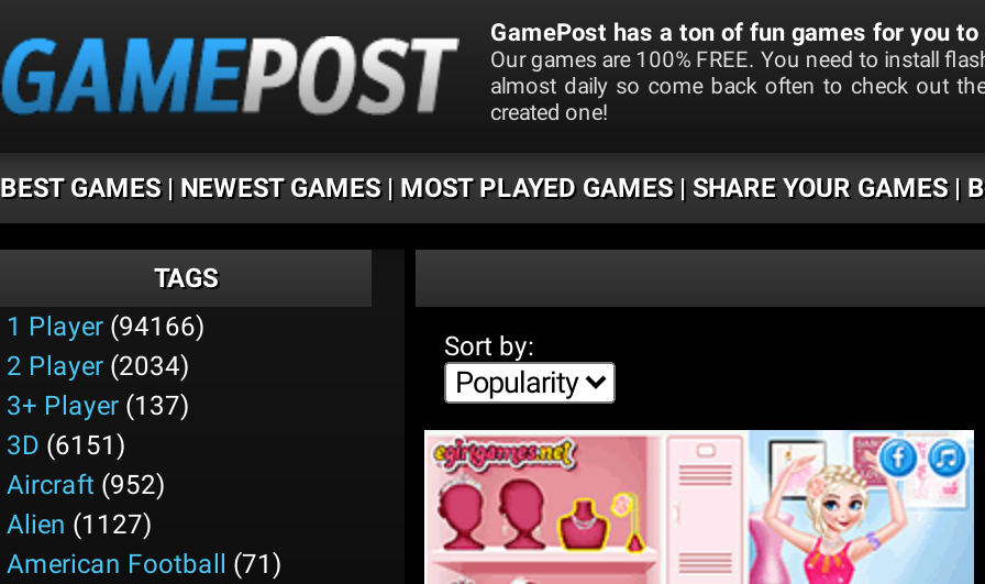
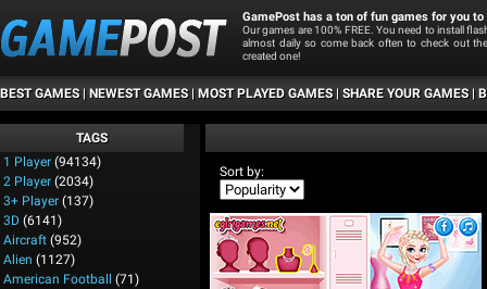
- 1 Player (94166)
+ 1 Player (94134)

- 3D (6151)
+ 3D (6141)
